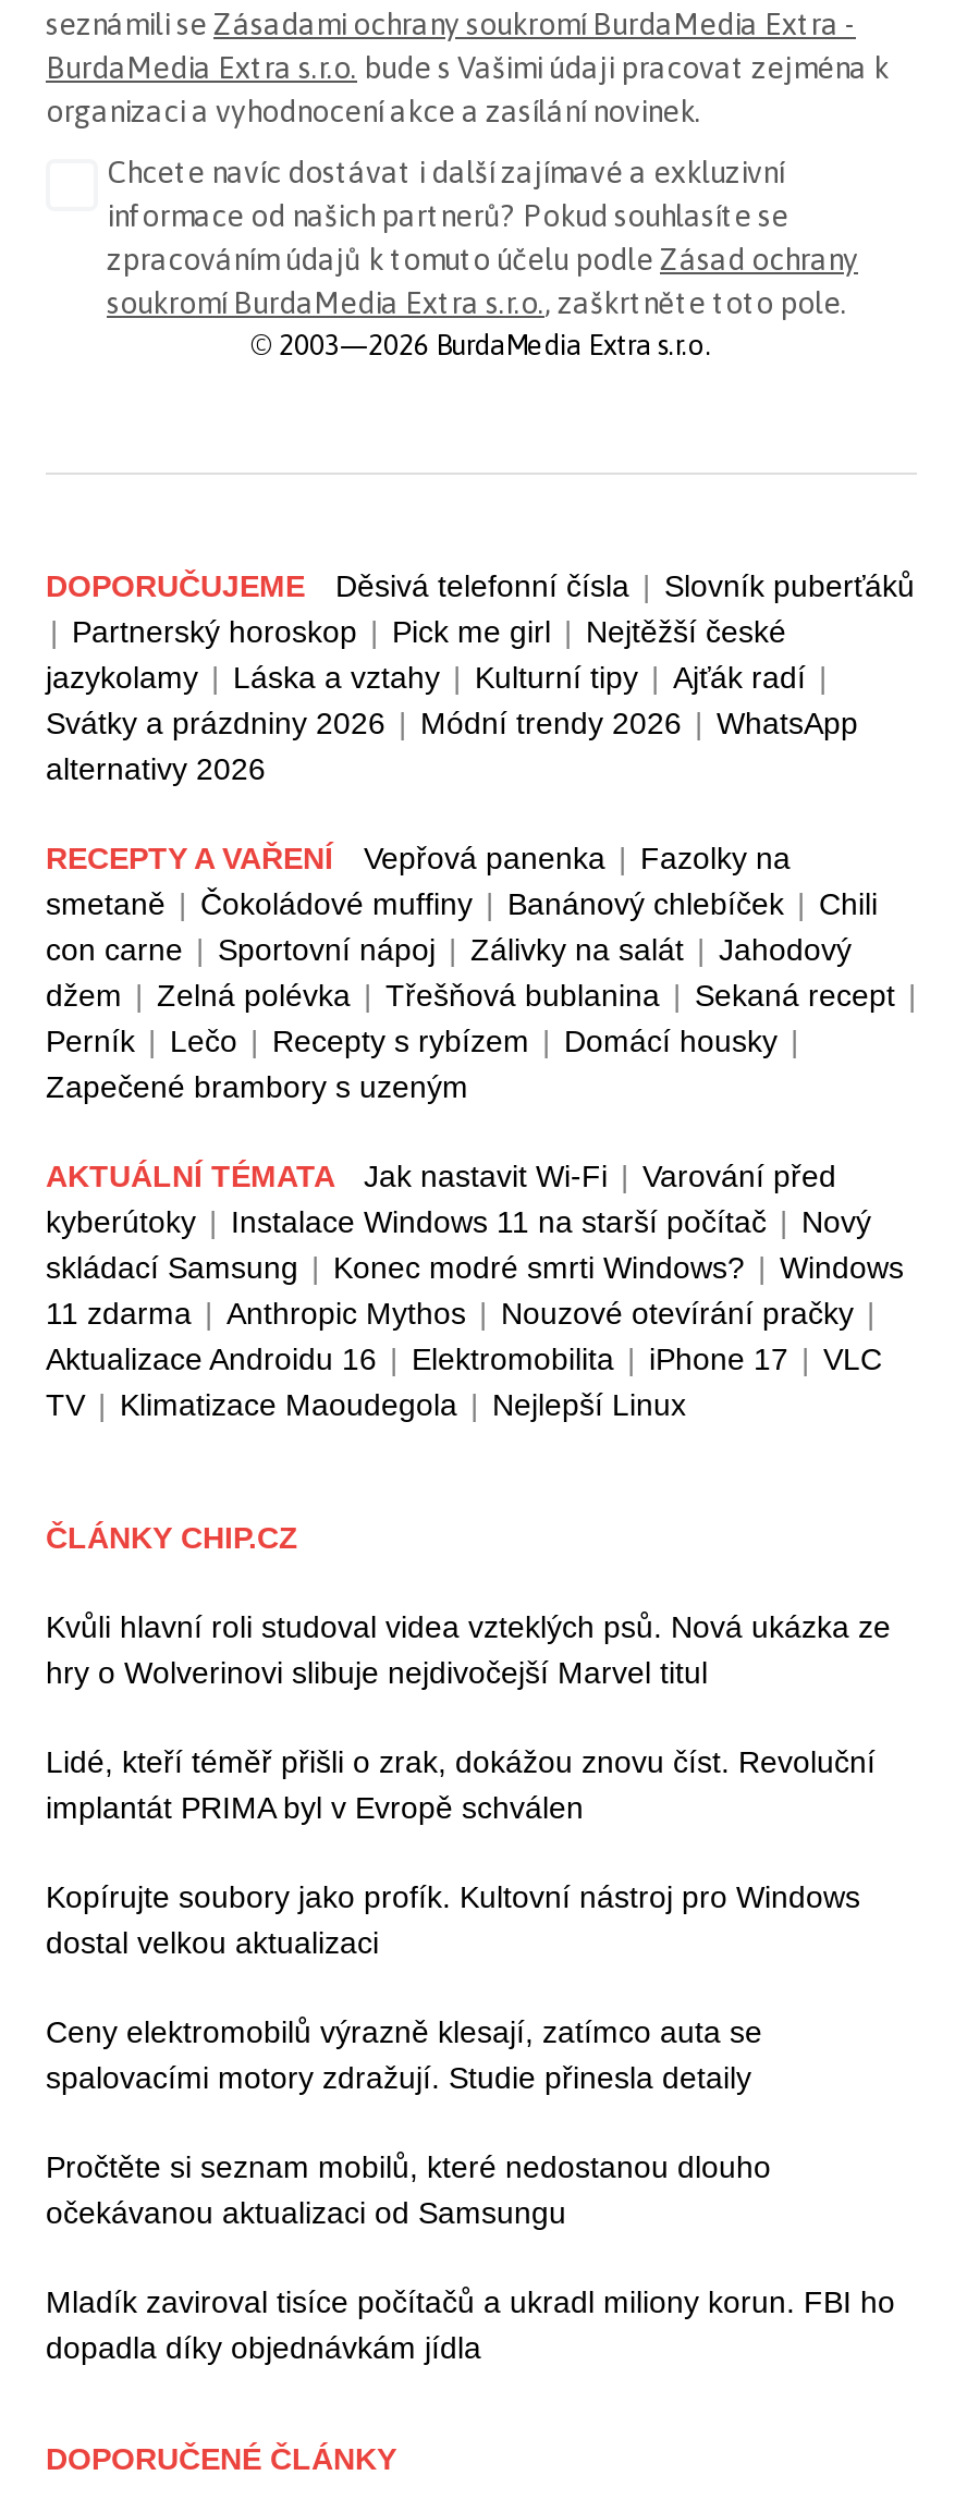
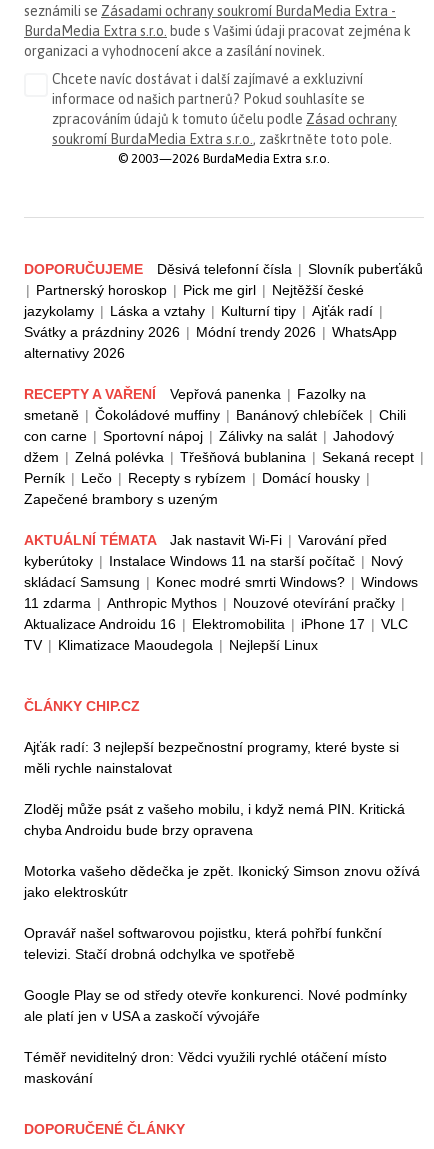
- Kvůli hlavní roli studoval videa vzteklých psů. Nová ukázka ze
- hry o Wolverinovi slibuje nejdivočejší Marvel titul
+ Ajťák radí: 3 nejlepší bezpečnostní programy, které byste si
+ měli rychle nainstalovat

- Lidé, kteří téměř přišli o zrak, dokážou znovu číst. Revoluční
- implantát PRIMA byl v Evropě schválen
+ Zloděj může psát z vašeho mobilu, i když nemá PIN. Kritická
+ chyba Androidu bude brzy opravena

- Kopírujte soubory jako profík. Kultovní nástroj pro Windows
- dostal velkou aktualizaci
+ Motorka vašeho dědečka je zpět. Ikonický Simson znovu ožívá
+ jako elektroskútr

- Ceny elektromobilů výrazně klesají, zatímco auta se
- spalovacími motory zdražují. Studie přinesla detaily
+ Opravář našel softwarovou pojistku, která pohřbí funkční
+ televizi. Stačí drobná odchylka ve spotřebě

- Pročtěte si seznam mobilů, které nedostanou dlouho
- očekávanou aktualizaci od Samsungu
+ Google Play se od středy otevře konkurenci. Nové podmínky
+ ale platí jen v USA a zaskočí vývojáře

- Mladík zaviroval tisíce počítačů a ukradl miliony korun. FBI ho
- dopadla díky objednávkám jídla
+ Téměř neviditelný dron: Vědci využili rychlé otáčení místo
+ maskování
